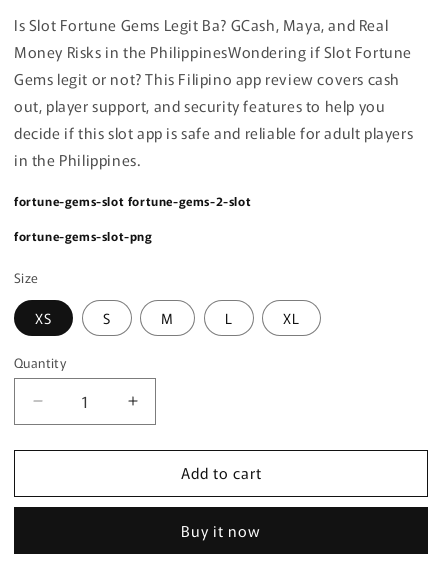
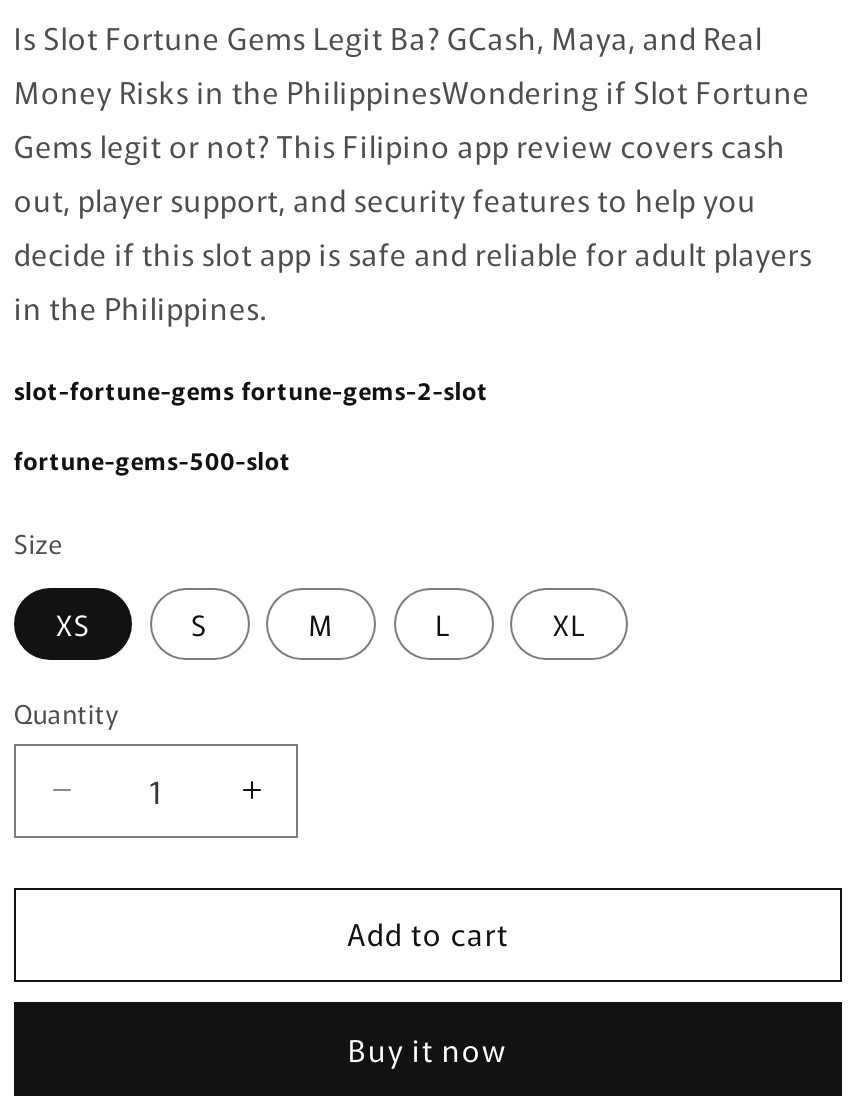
- fortune-gems-slot fortune-gems-2-slot
+ slot-fortune-gems fortune-gems-2-slot

- fortune-gems-slot-png
+ fortune-gems-500-slot
